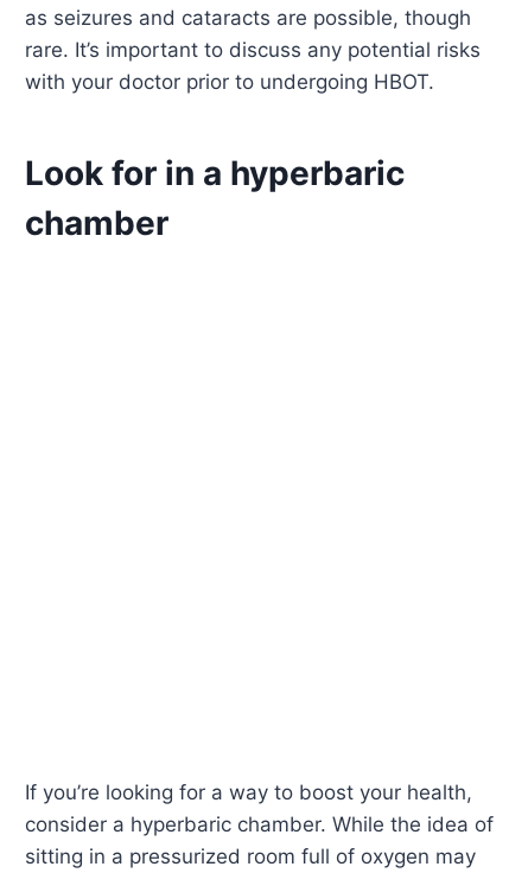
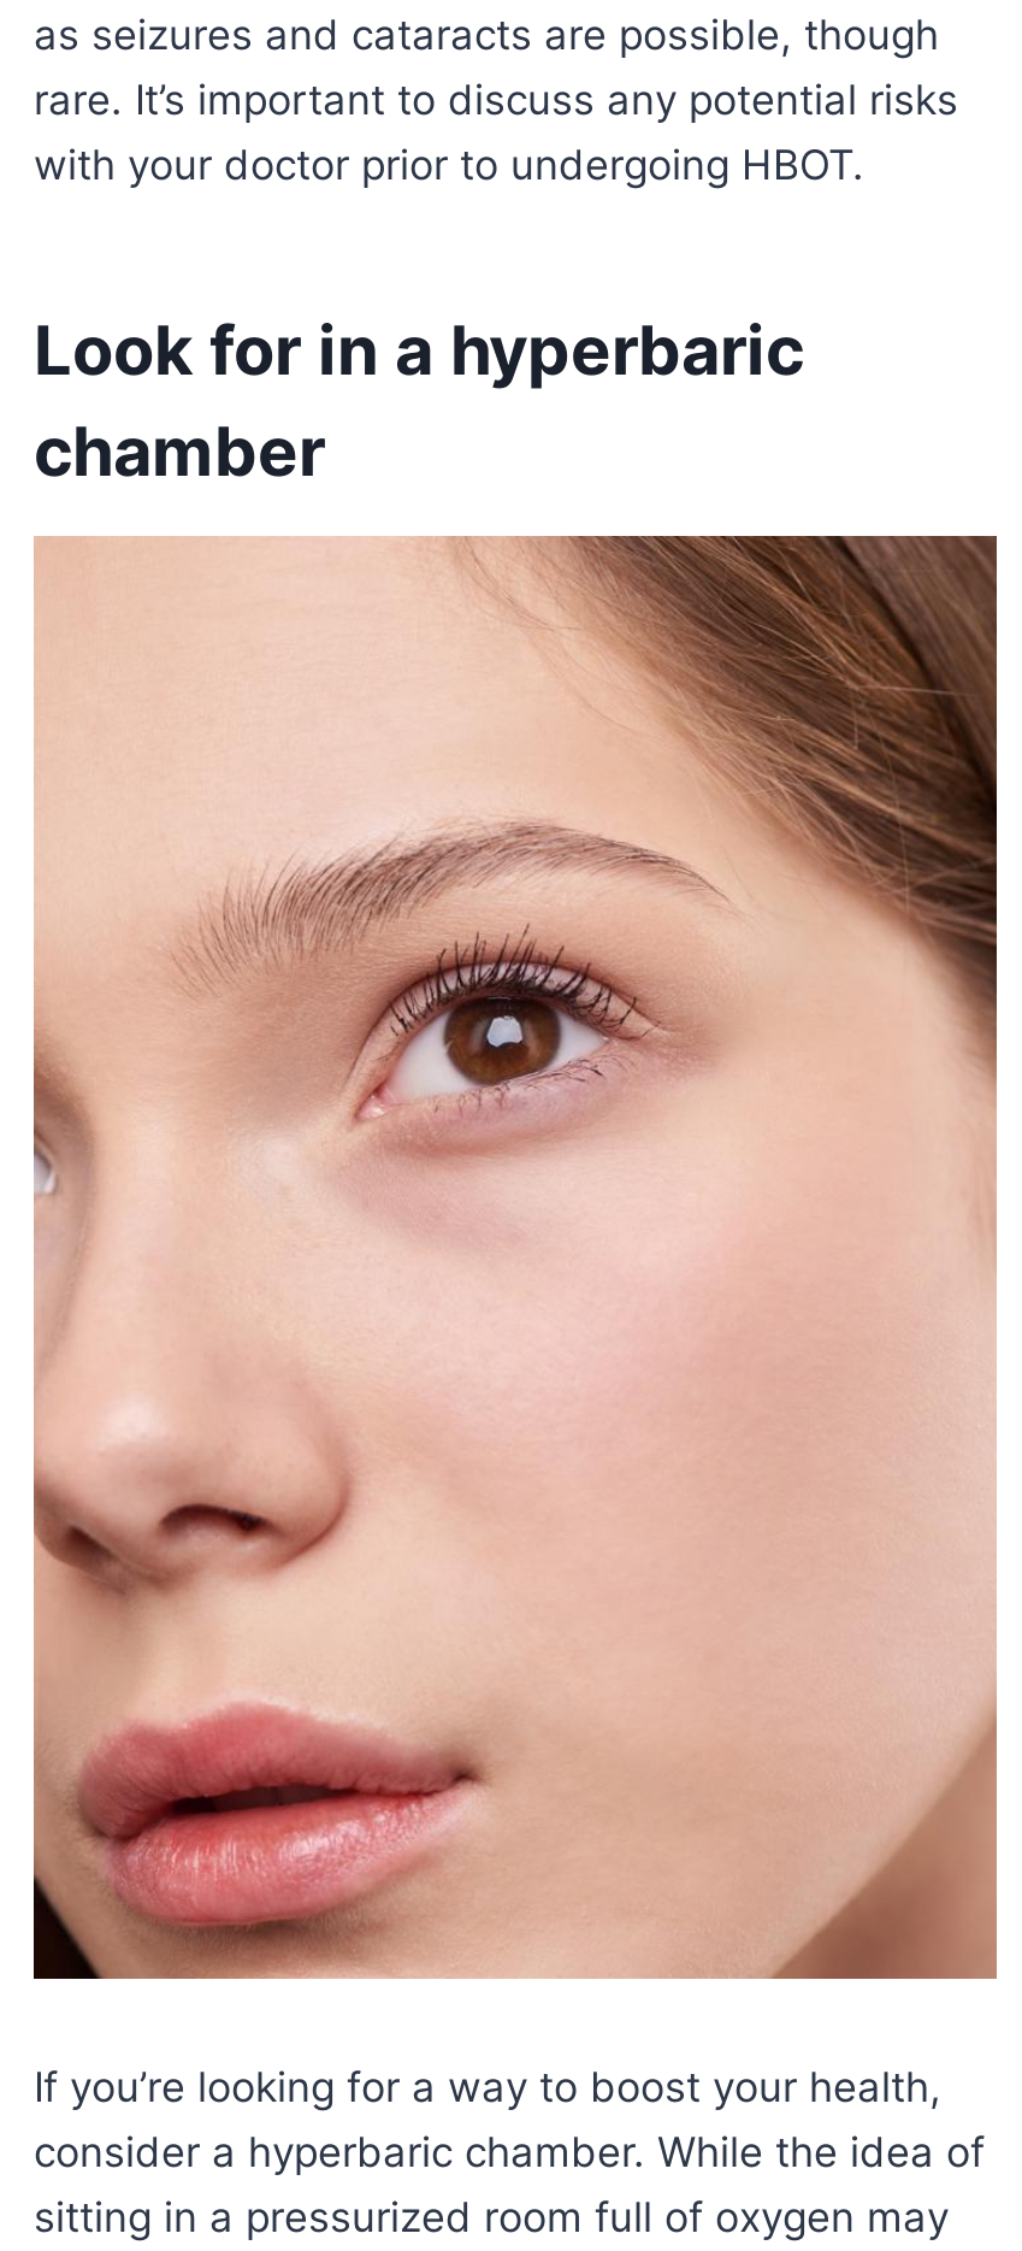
+ [image]
